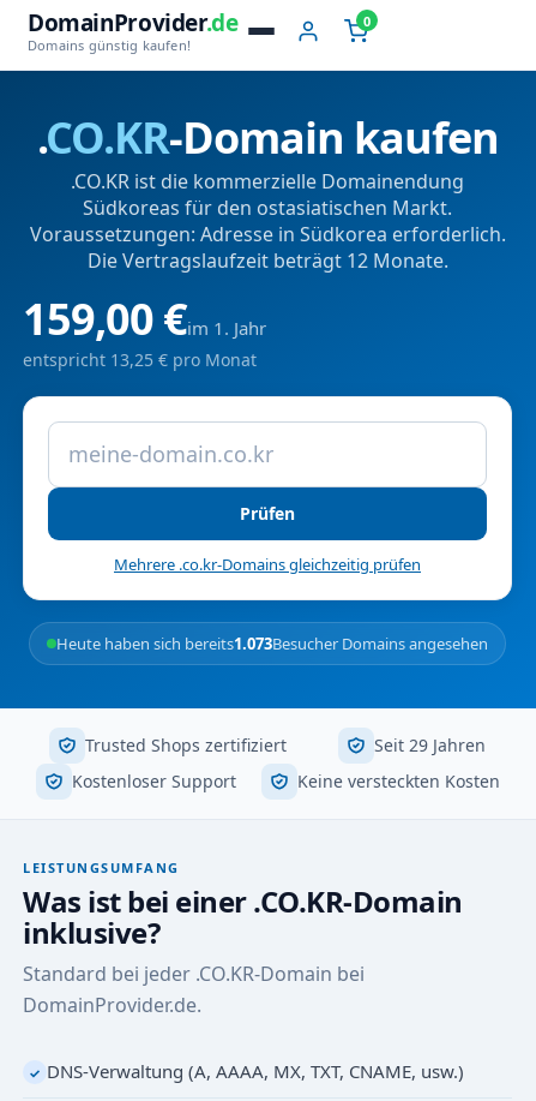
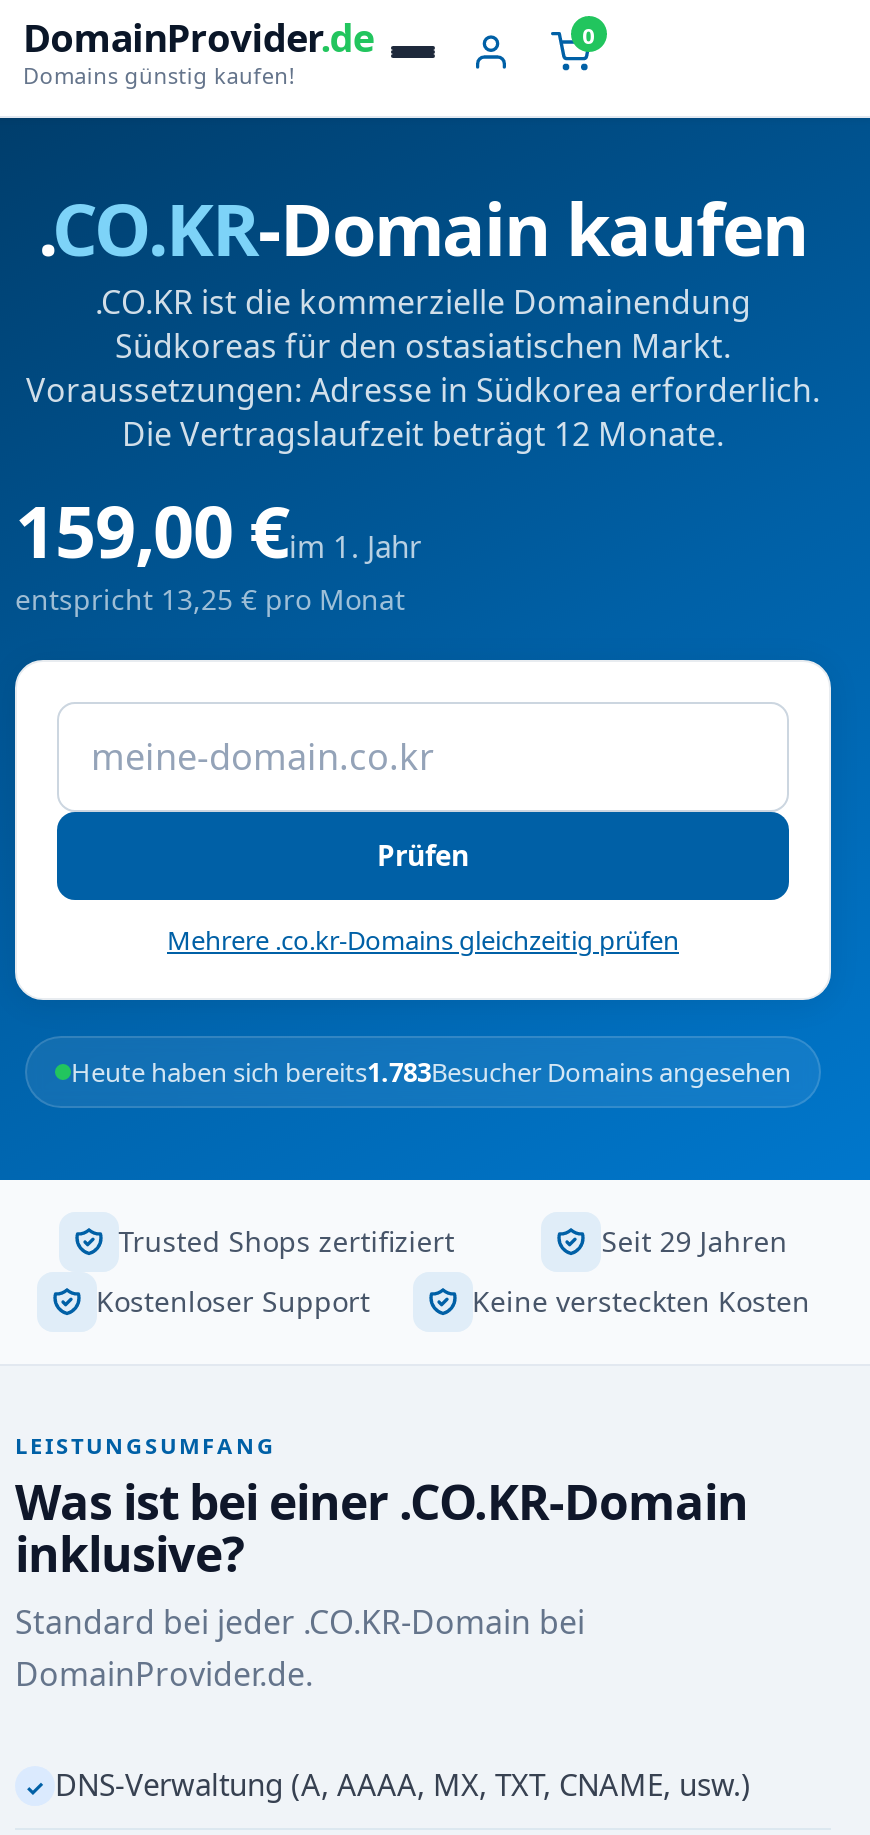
- Heute haben sich bereits1.073Besucher Domains angesehen
+ Heute haben sich bereits1.783Besucher Domains angesehen
